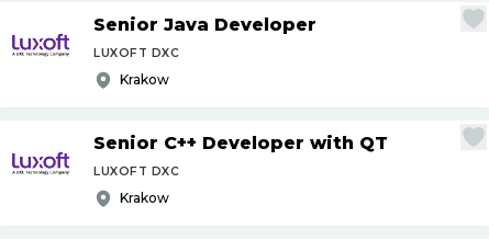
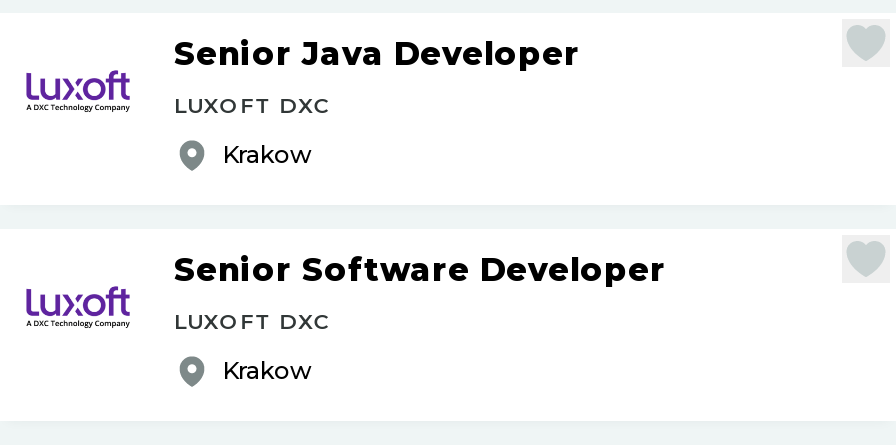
- Senior C++ Developer with QT
+ Senior Software Developer
